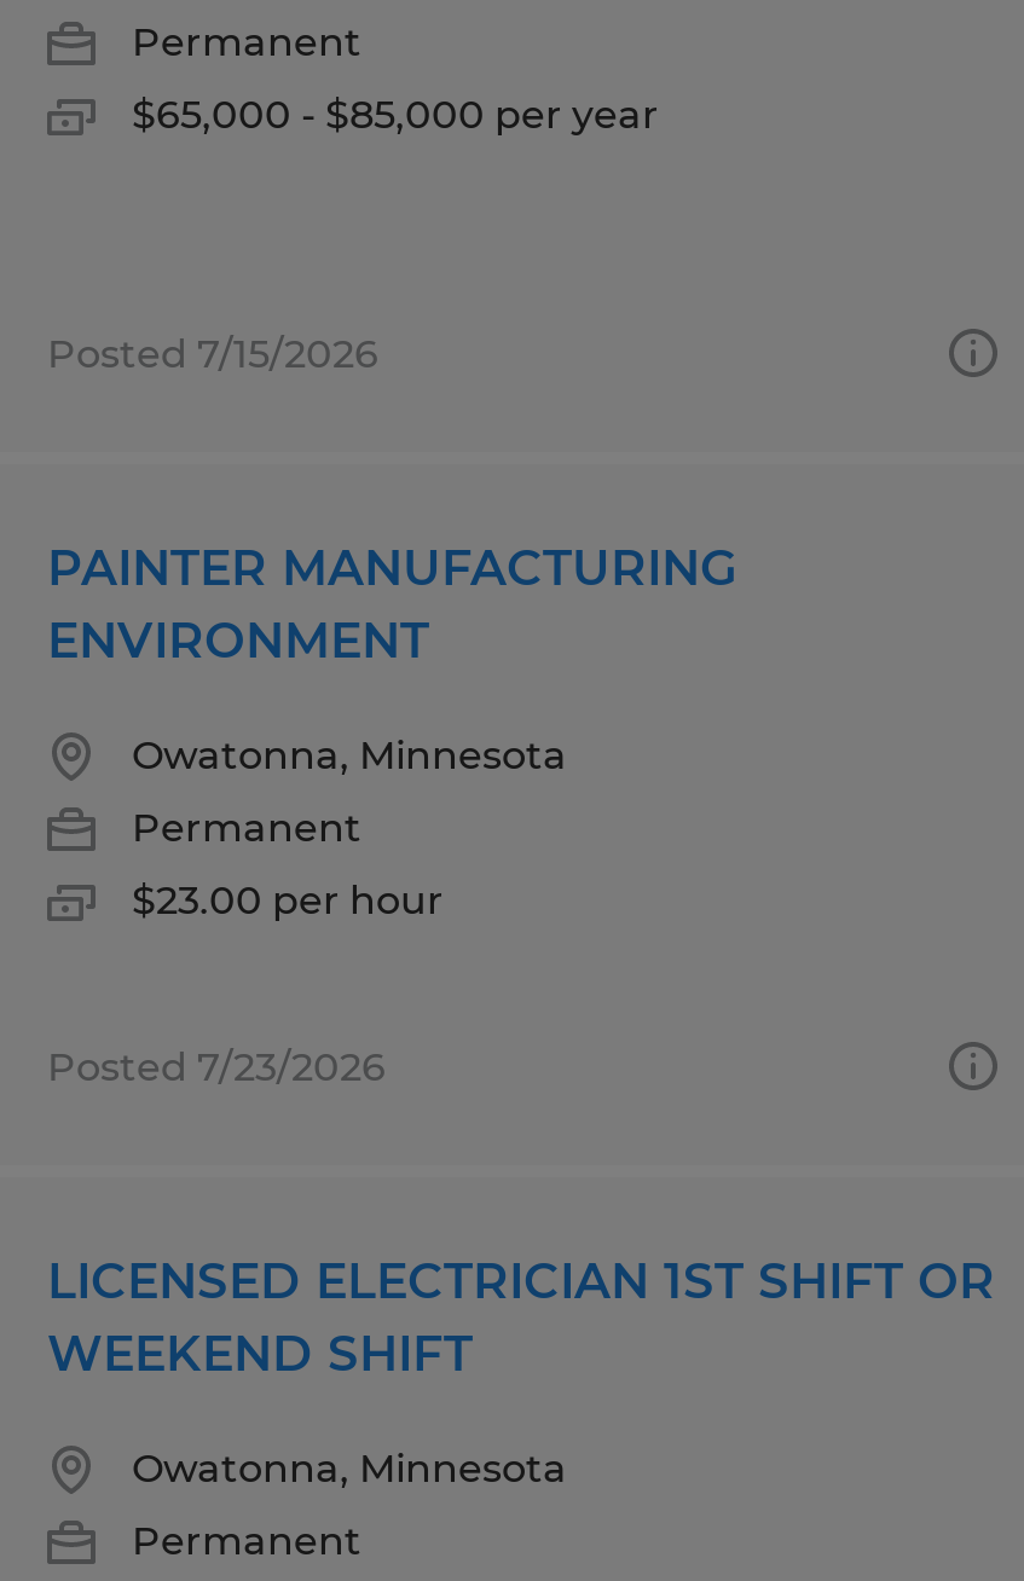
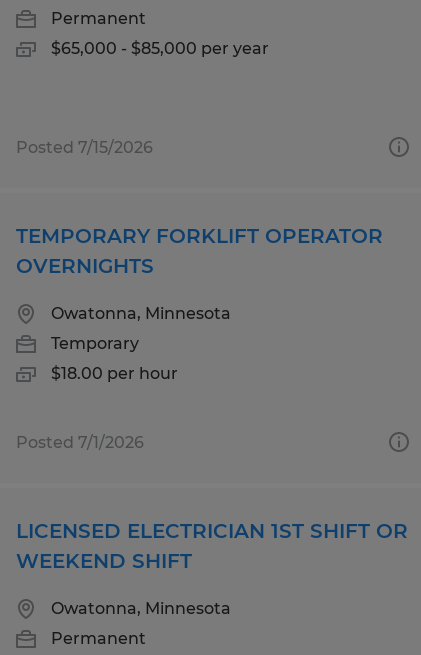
- PAINTER MANUFACTURING
- ENVIRONMENT
+ TEMPORARY FORKLIFT OPERATOR
+ OVERNIGHTS

- Permanent
+ Temporary

- $23.00 per hour
+ $18.00 per hour

- Posted 7/23/2026
+ Posted 7/1/2026
